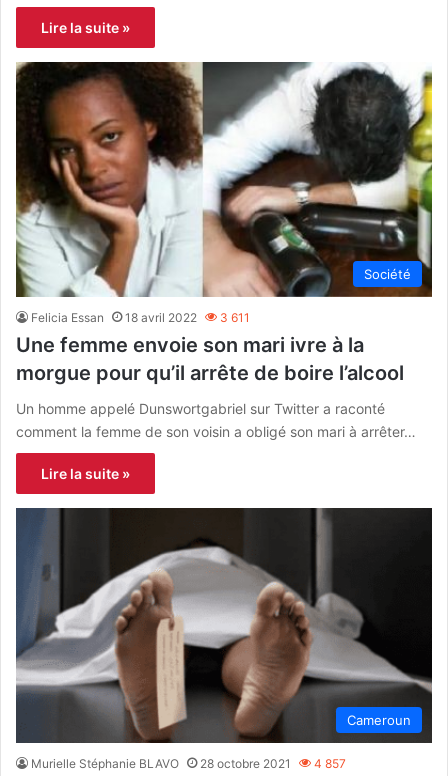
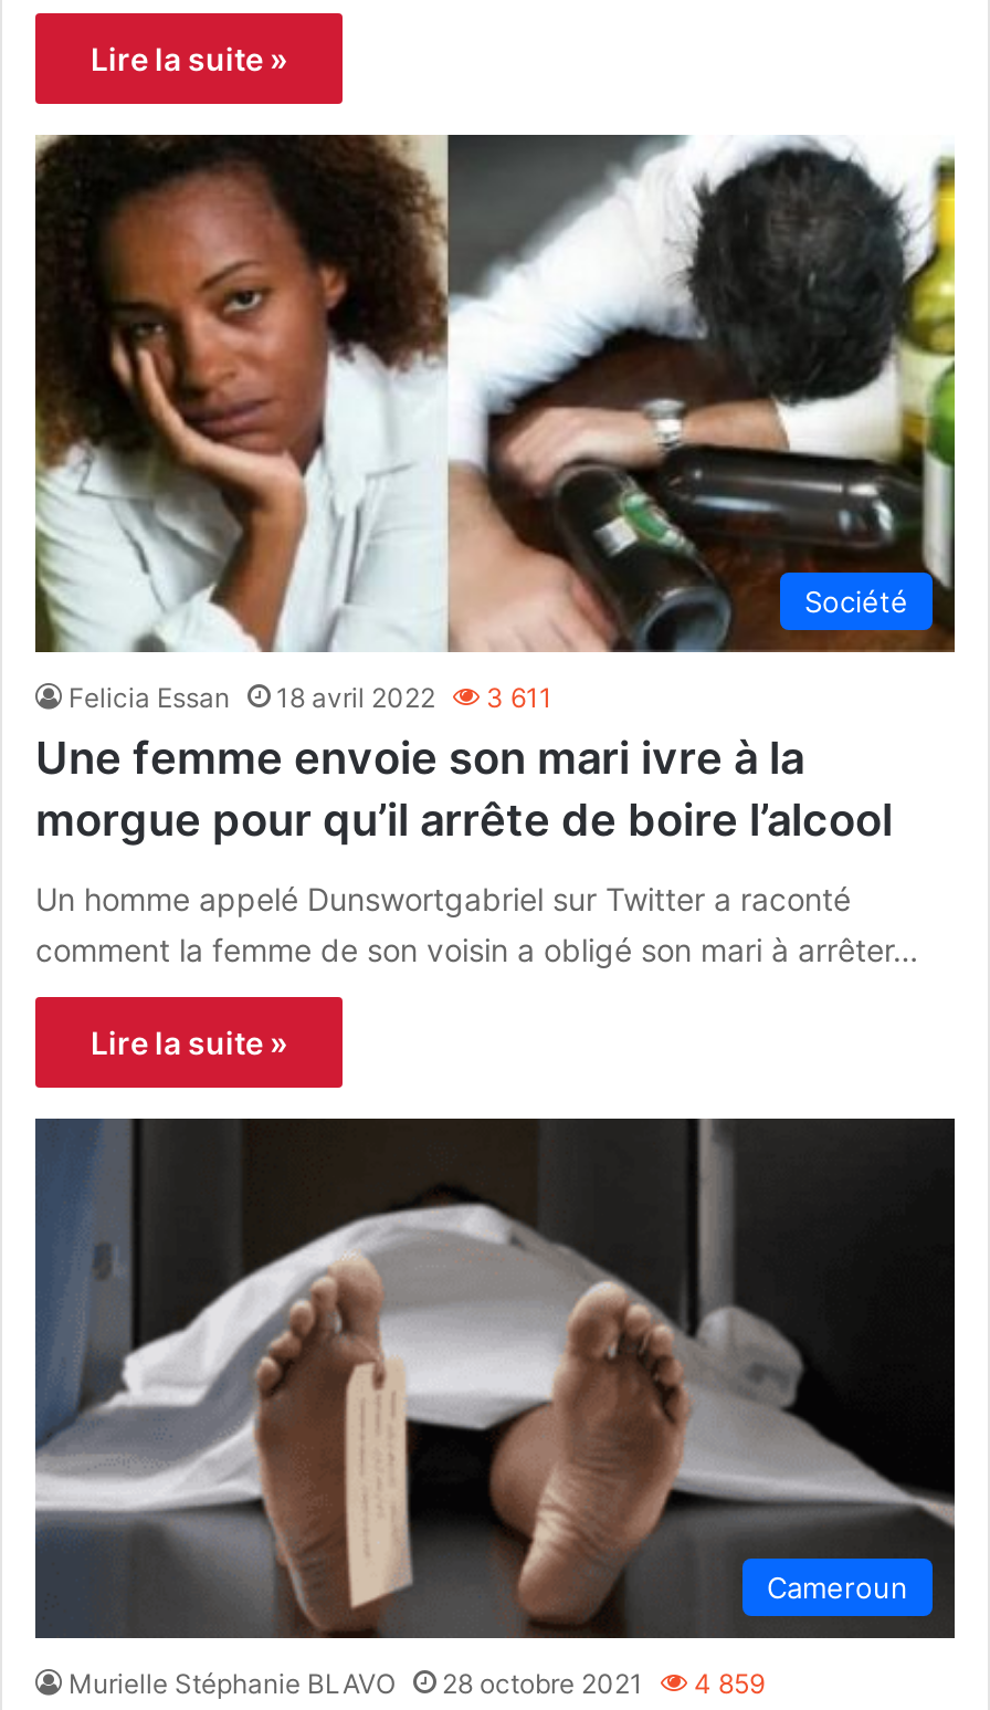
- Murielle Stéphanie BLAVO 28 octobre 2021 4 857
+ Murielle Stéphanie BLAVO 28 octobre 2021 4 859
